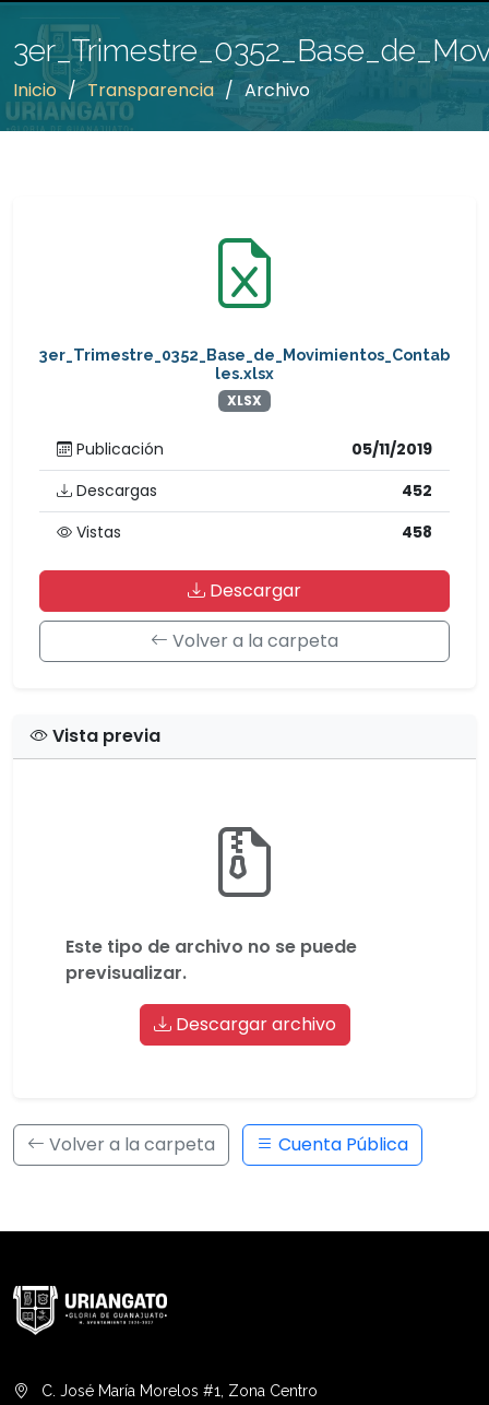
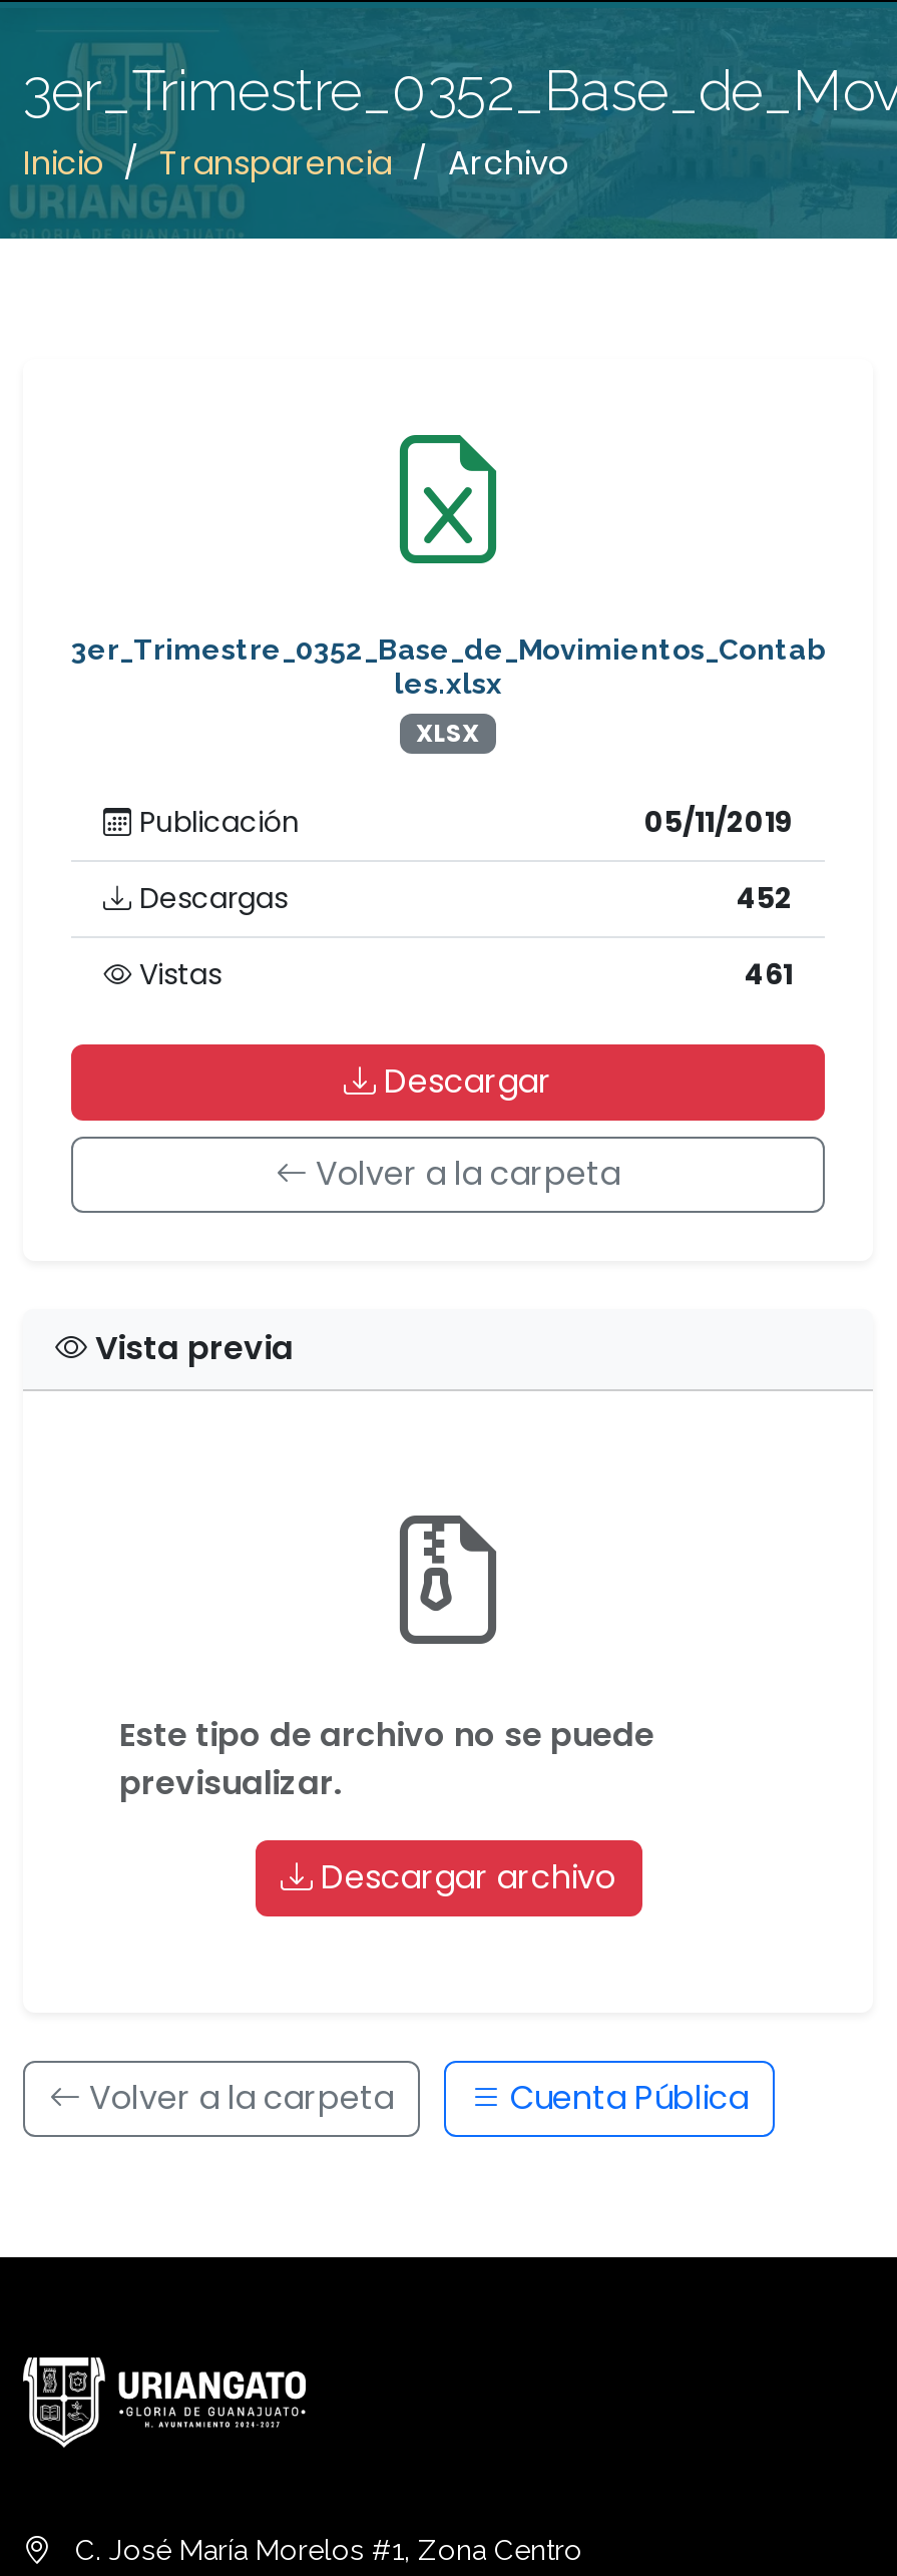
- 458
+ 461
